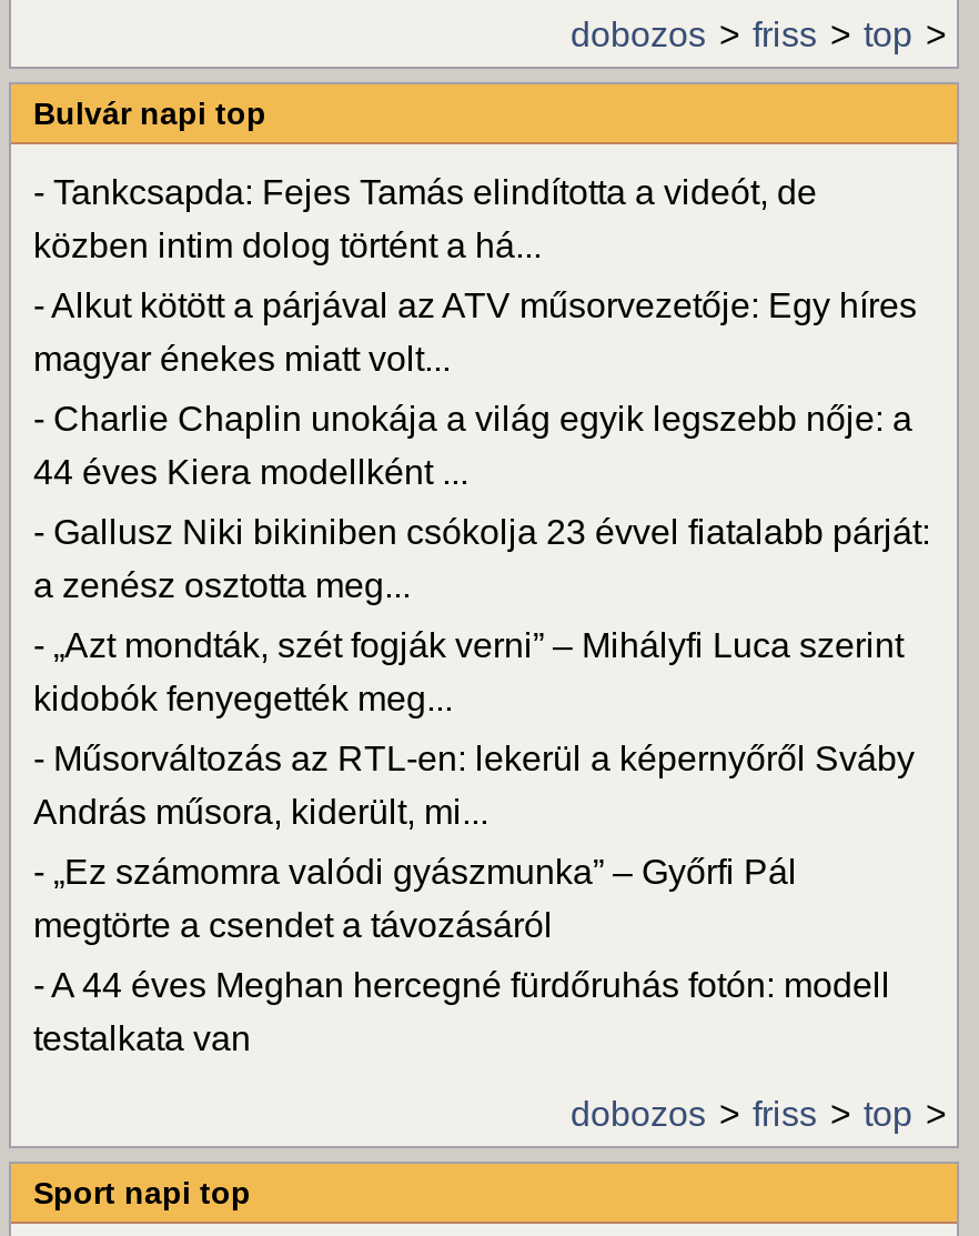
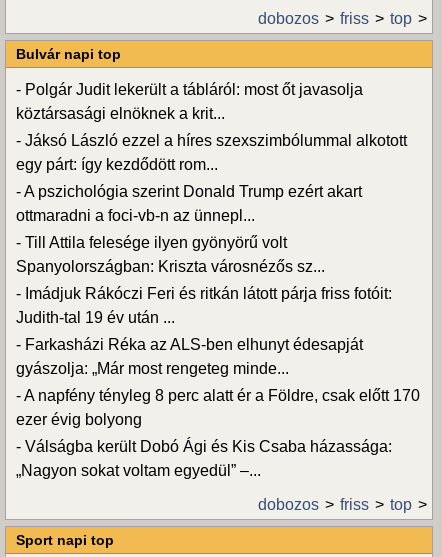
- - Tankcsapda: Fejes Tamás elindította a videót, de
- közben intim dolog történt a há...
+ - Polgár Judit lekerült a tábláról: most őt javasolja
+ köztársasági elnöknek a krit...

- - Alkut kötött a párjával az ATV műsorvezetője: Egy híres
- magyar énekes miatt volt...
+ - Jáksó László ezzel a híres szexszimbólummal alkotott
+ egy párt: így kezdődött rom...

- - Charlie Chaplin unokája a világ egyik legszebb nője: a
- 44 éves Kiera modellként ...
+ - A pszichológia szerint Donald Trump ezért akart
+ ottmaradni a foci-vb-n az ünnepl...

- - Gallusz Niki bikiniben csókolja 23 évvel fiatalabb párját:
- a zenész osztotta meg...
+ - Till Attila felesége ilyen gyönyörű volt
+ Spanyolországban: Kriszta városnézős sz...

- - „Azt mondták, szét fogják verni” – Mihályfi Luca szerint
- kidobók fenyegették meg...
+ - Imádjuk Rákóczi Feri és ritkán látott párja friss fotóit:
+ Judith-tal 19 év után ...

- - Műsorváltozás az RTL-en: lekerül a képernyőről Sváby
- András műsora, kiderült, mi...
+ - Farkasházi Réka az ALS-ben elhunyt édesapját
+ gyászolja: „Már most rengeteg minde...

- - „Ez számomra valódi gyászmunka” – Győrfi Pál
- megtörte a csendet a távozásáról
+ - A napfény tényleg 8 perc alatt ér a Földre, csak előtt 170
+ ezer évig bolyong

- - A 44 éves Meghan hercegné fürdőruhás fotón: modell
- testalkata van
+ - Válságba került Dobó Ági és Kis Csaba házassága:
+ „Nagyon sokat voltam egyedül” –...
